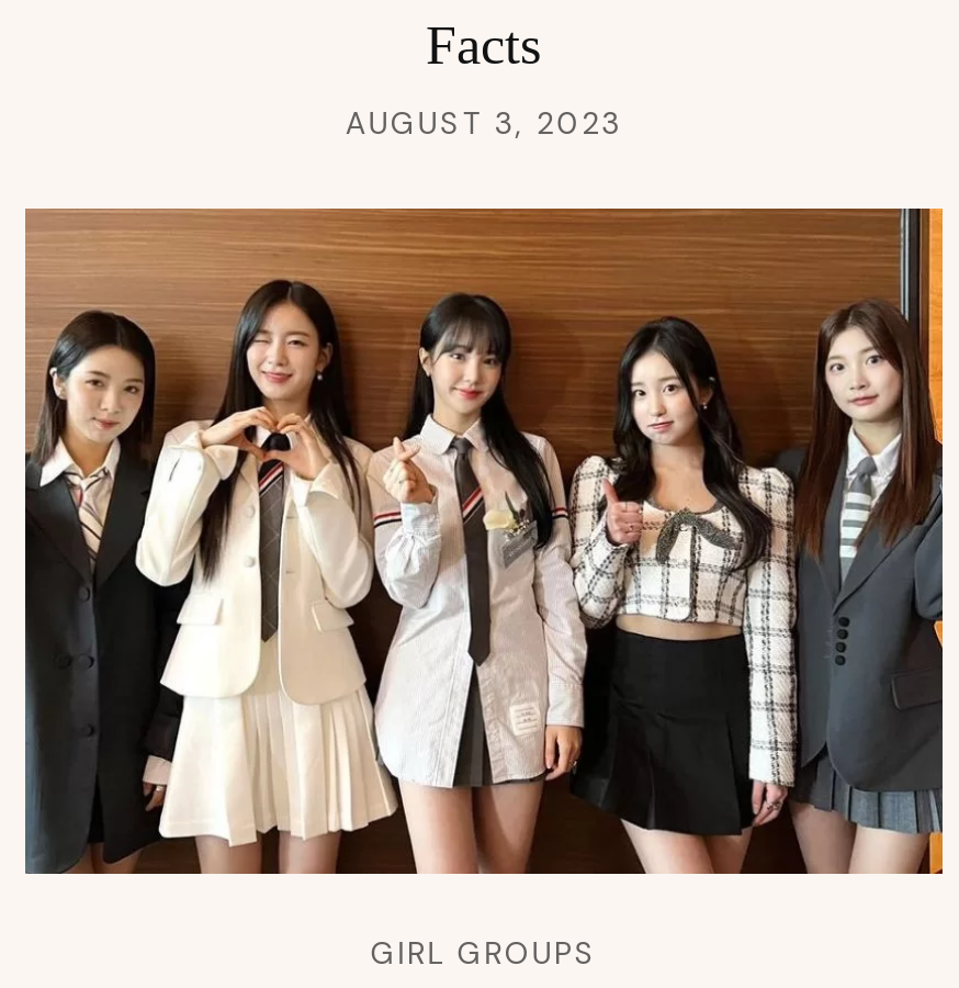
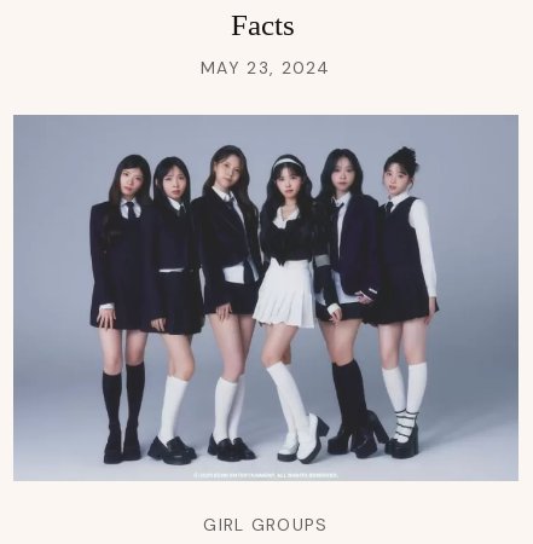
- AUGUST 3, 2023
+ MAY 23, 2024

- [image]
+ [image]
